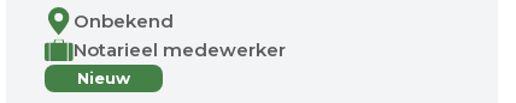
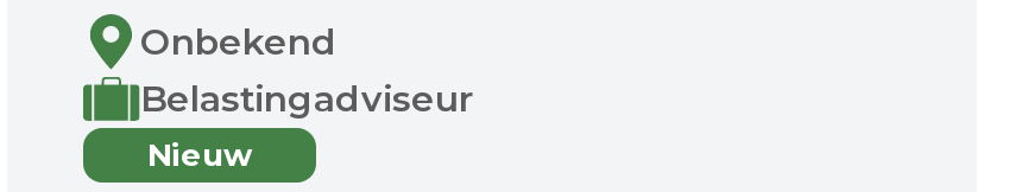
- Notarieel medewerker
+ Belastingadviseur
